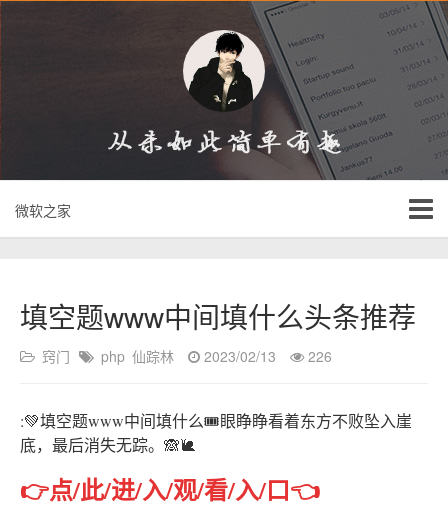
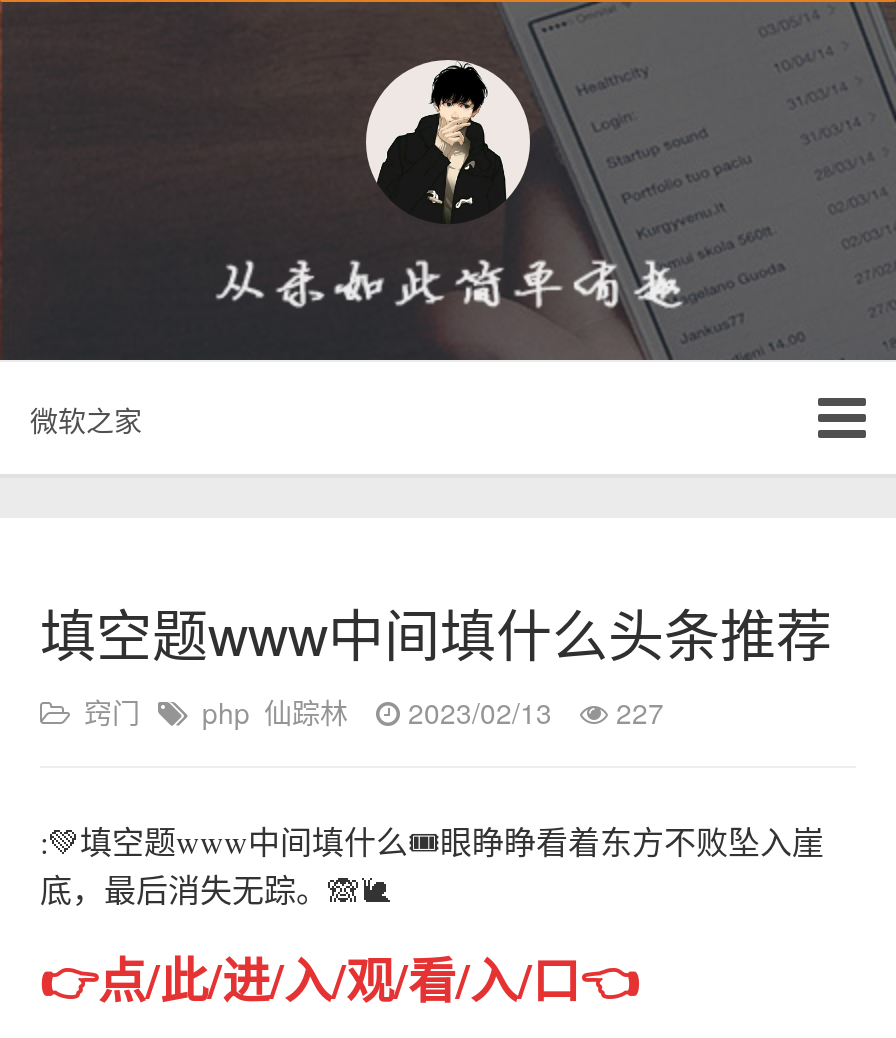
- 窍门 php 仙踪林 2023/02/13 226
+ 窍门 php 仙踪林 2023/02/13 227
